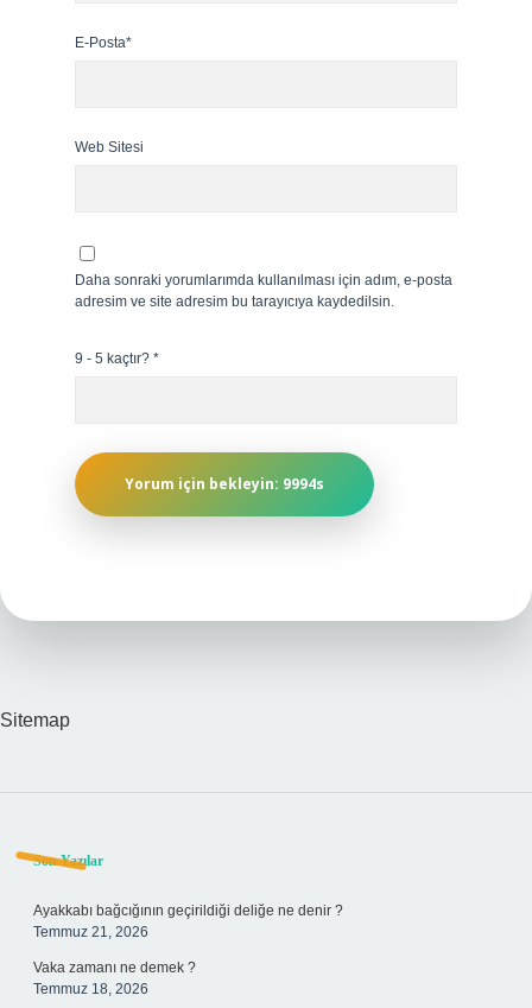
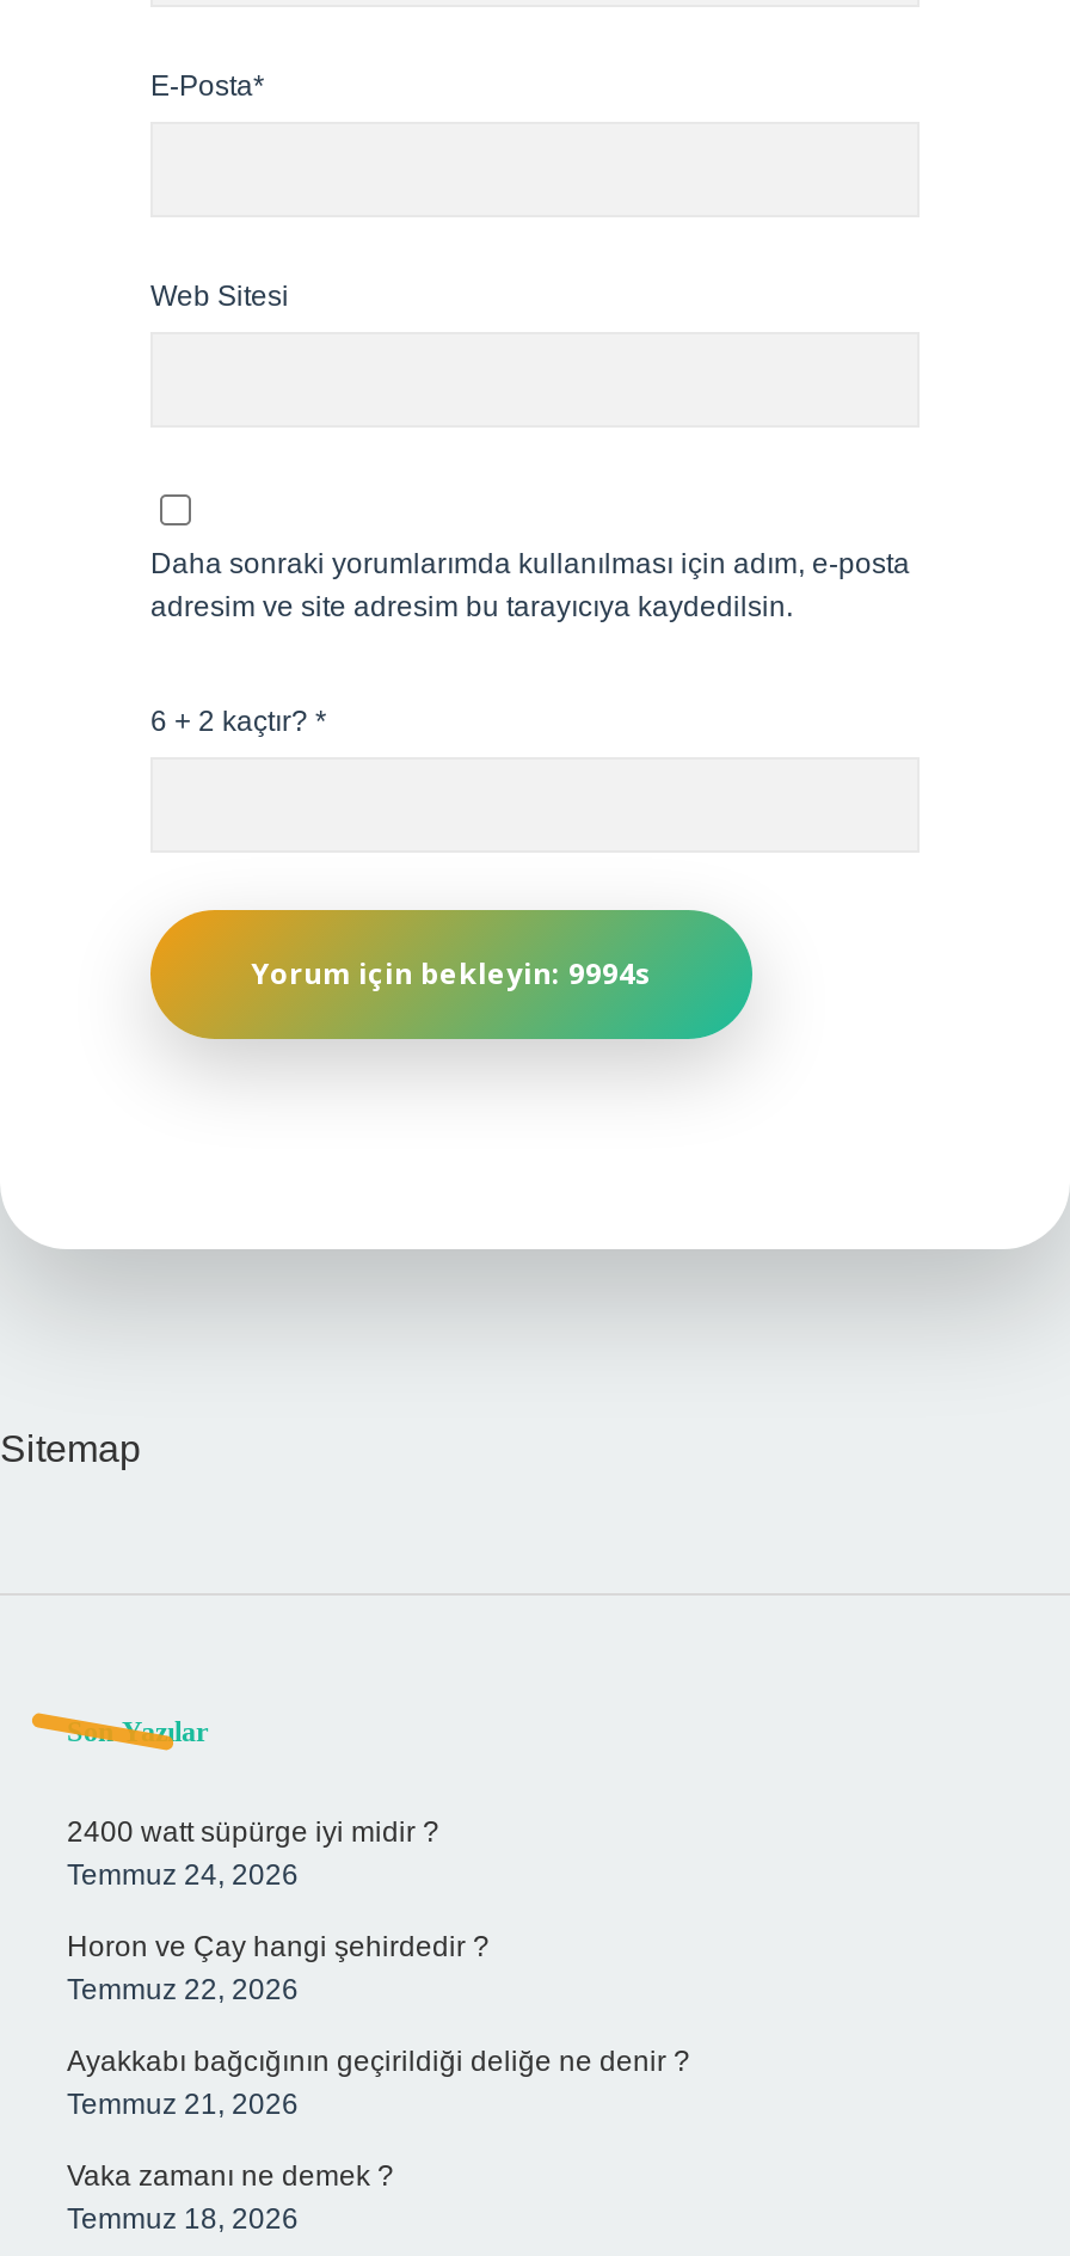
- 9 - 5 kaçtır? *
+ 6 + 2 kaçtır? *

+ 2400 watt süpürge iyi midir ?
+ Temmuz 24, 2026
+ Horon ve Çay hangi şehirdedir ?
+ Temmuz 22, 2026
